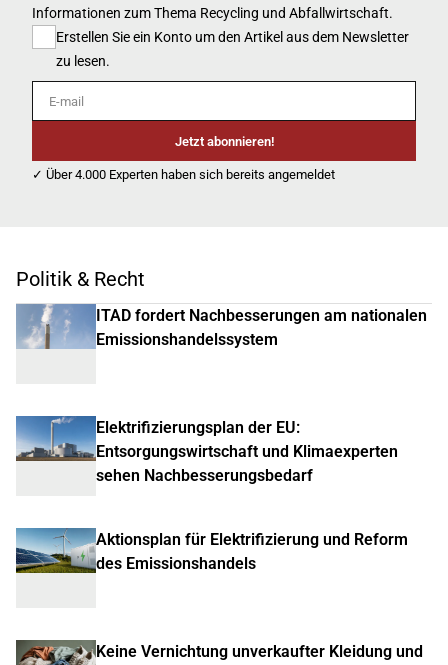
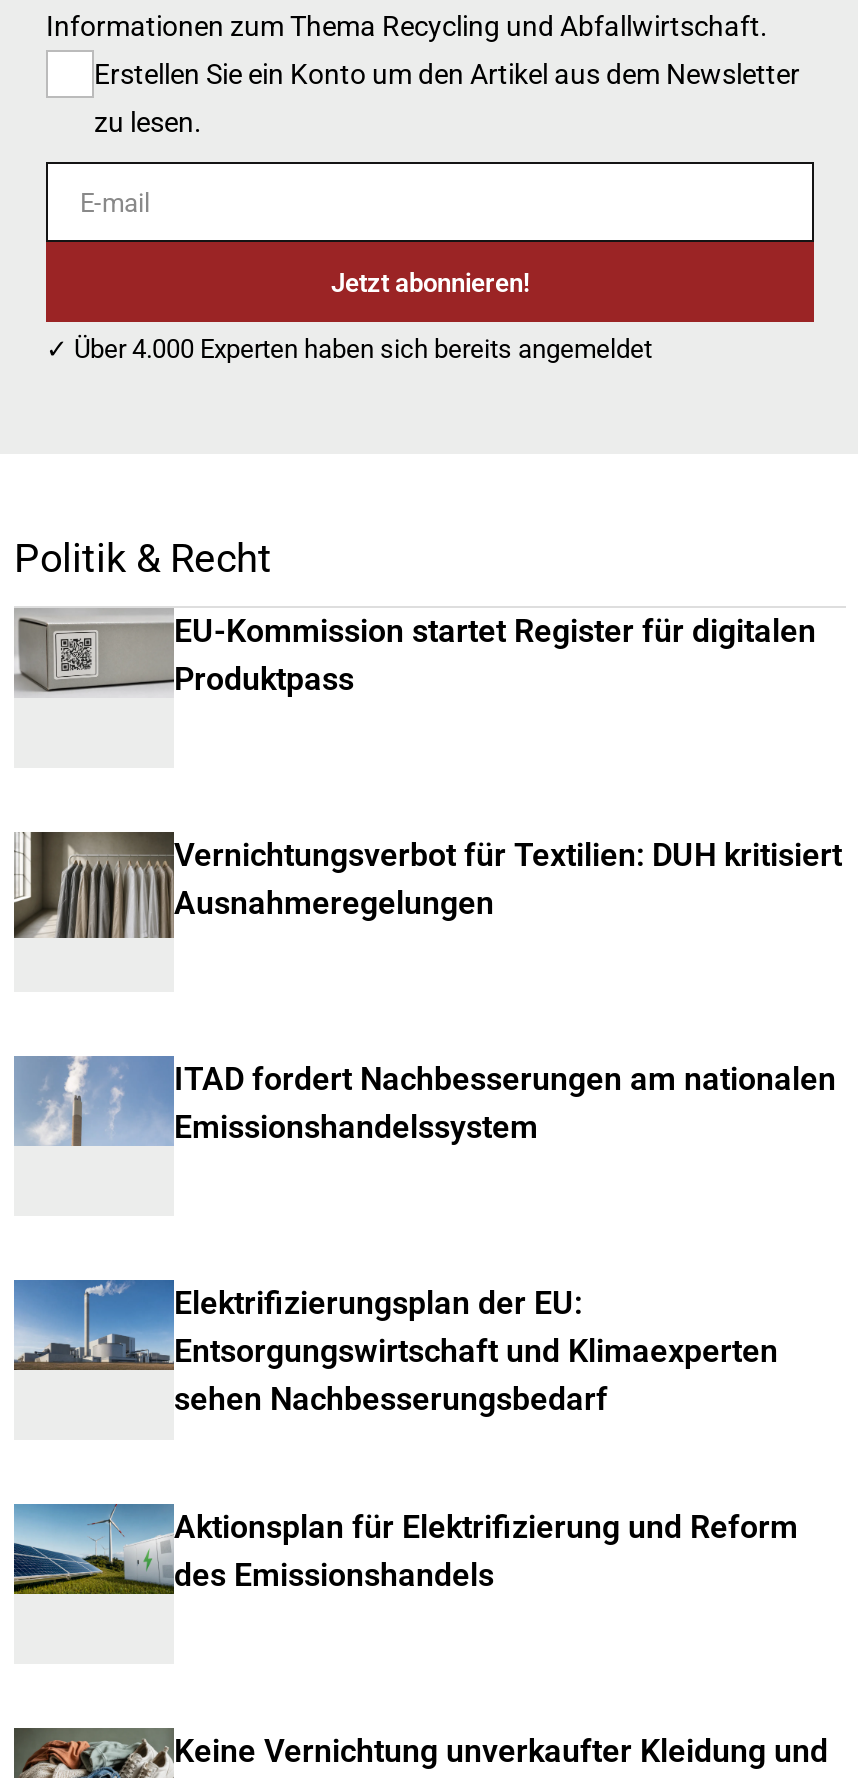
+ [image]
+ Vernichtungsverbot für Textilien: DUH kritisiert
+ Ausnahmeregelungen

+ [image]
+ EU-Kommission startet Register für digitalen
+ Produktpass
